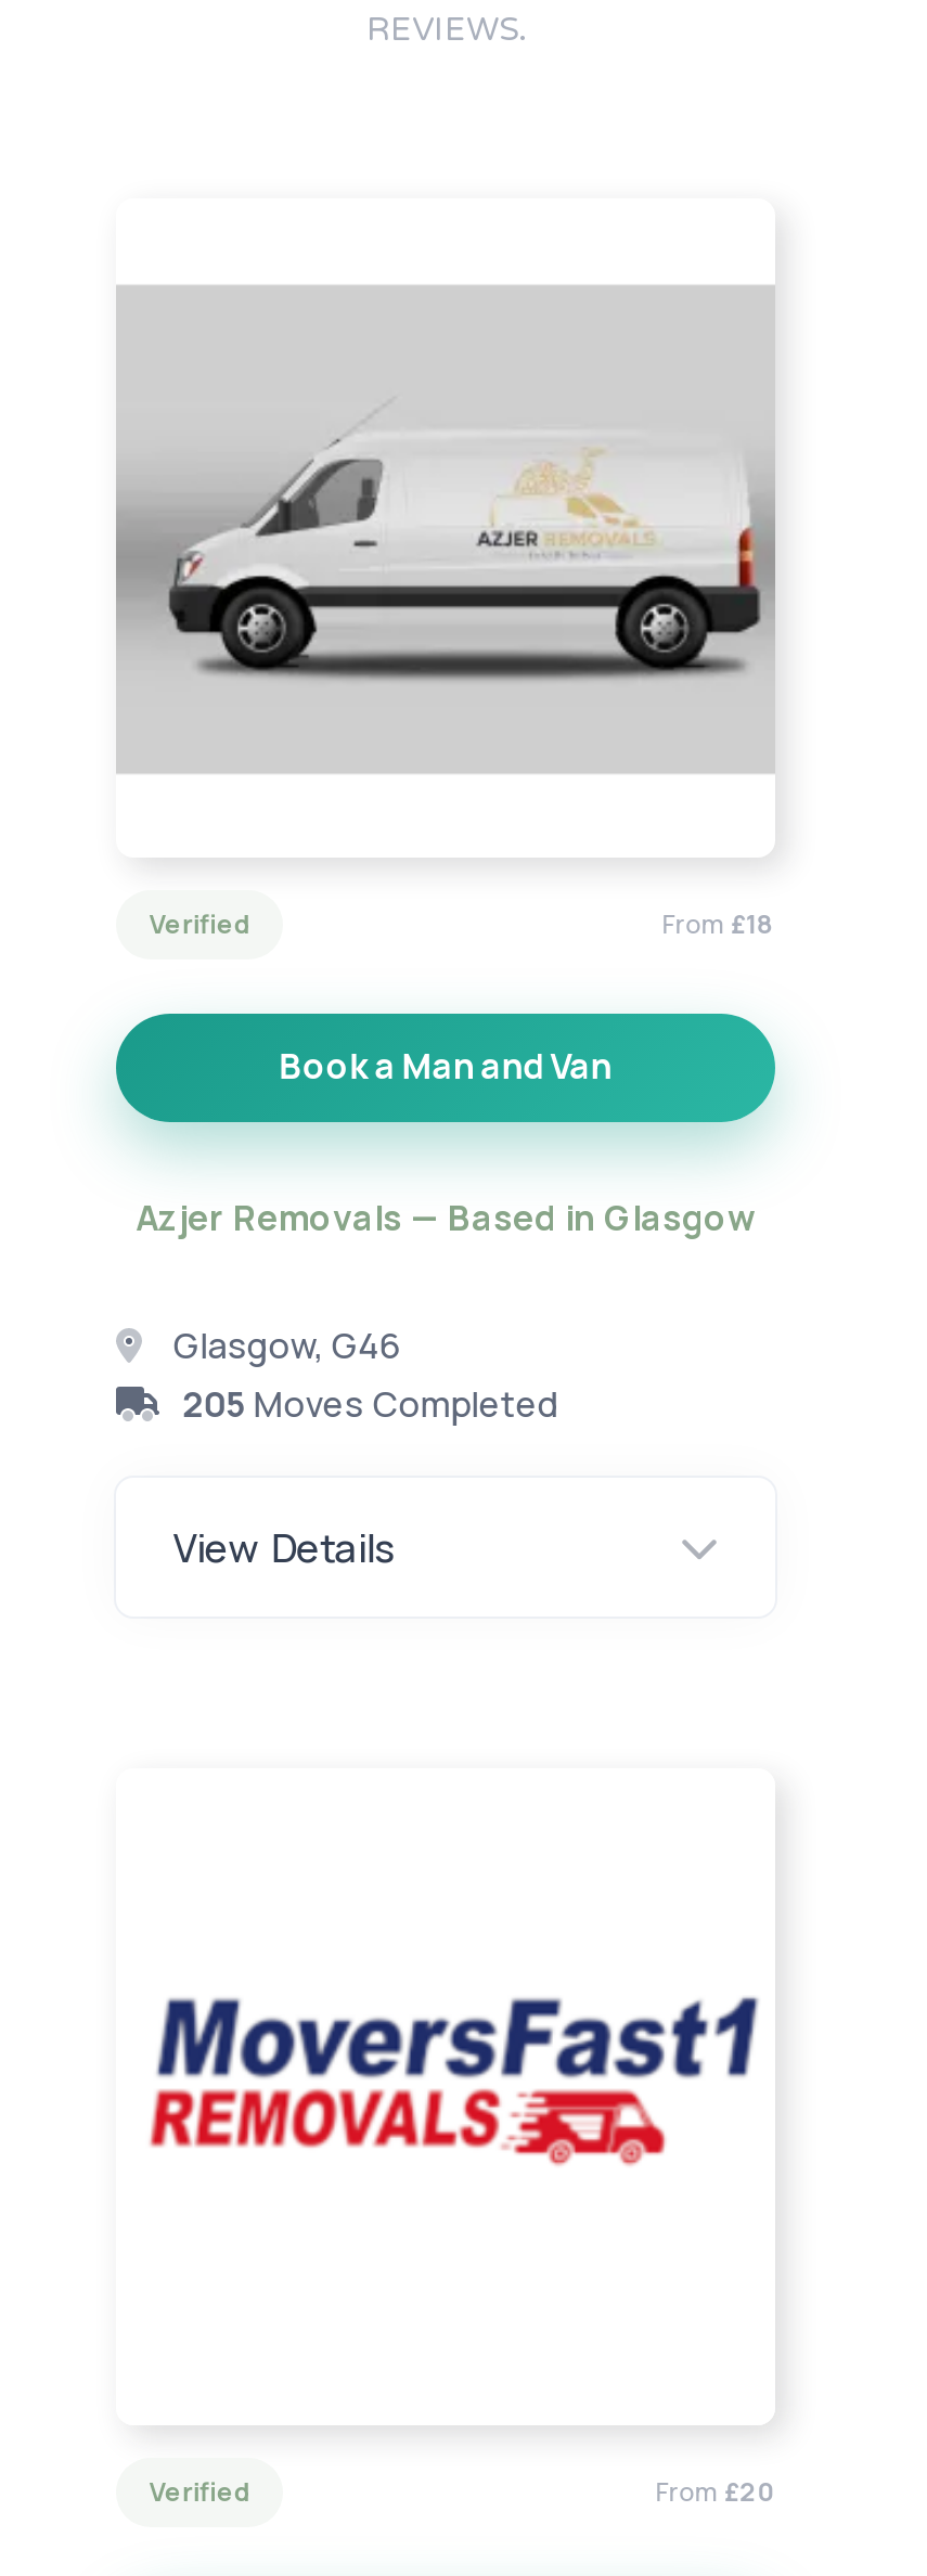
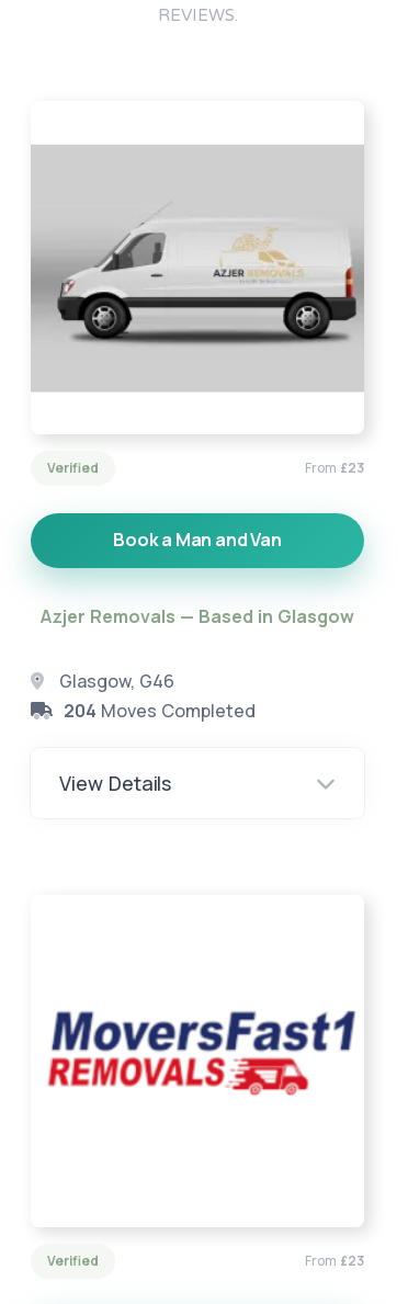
- From £18
+ From £23

- 205 Moves Completed
+ 204 Moves Completed

- From £20
+ From £23
